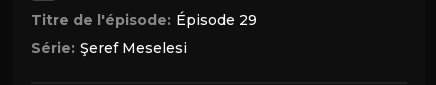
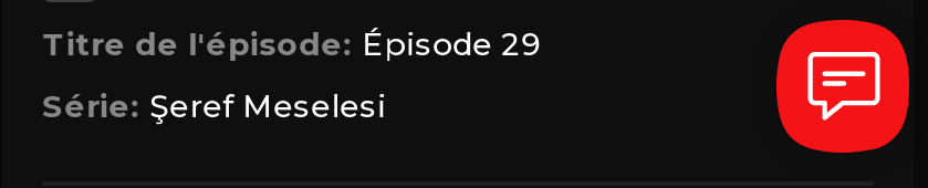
+ [image]
